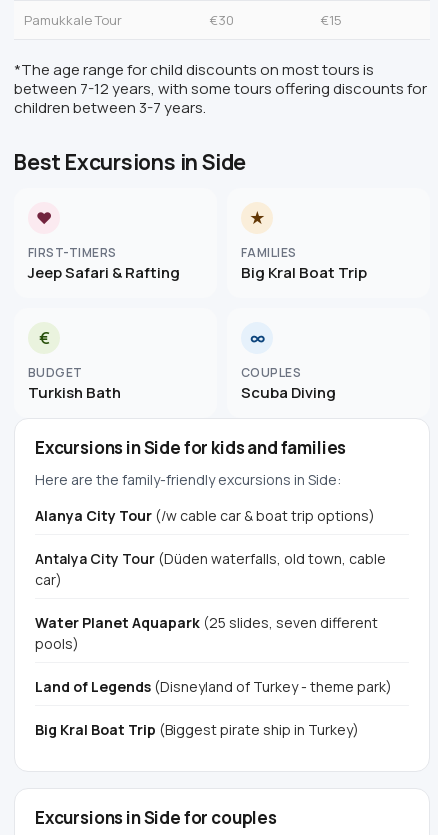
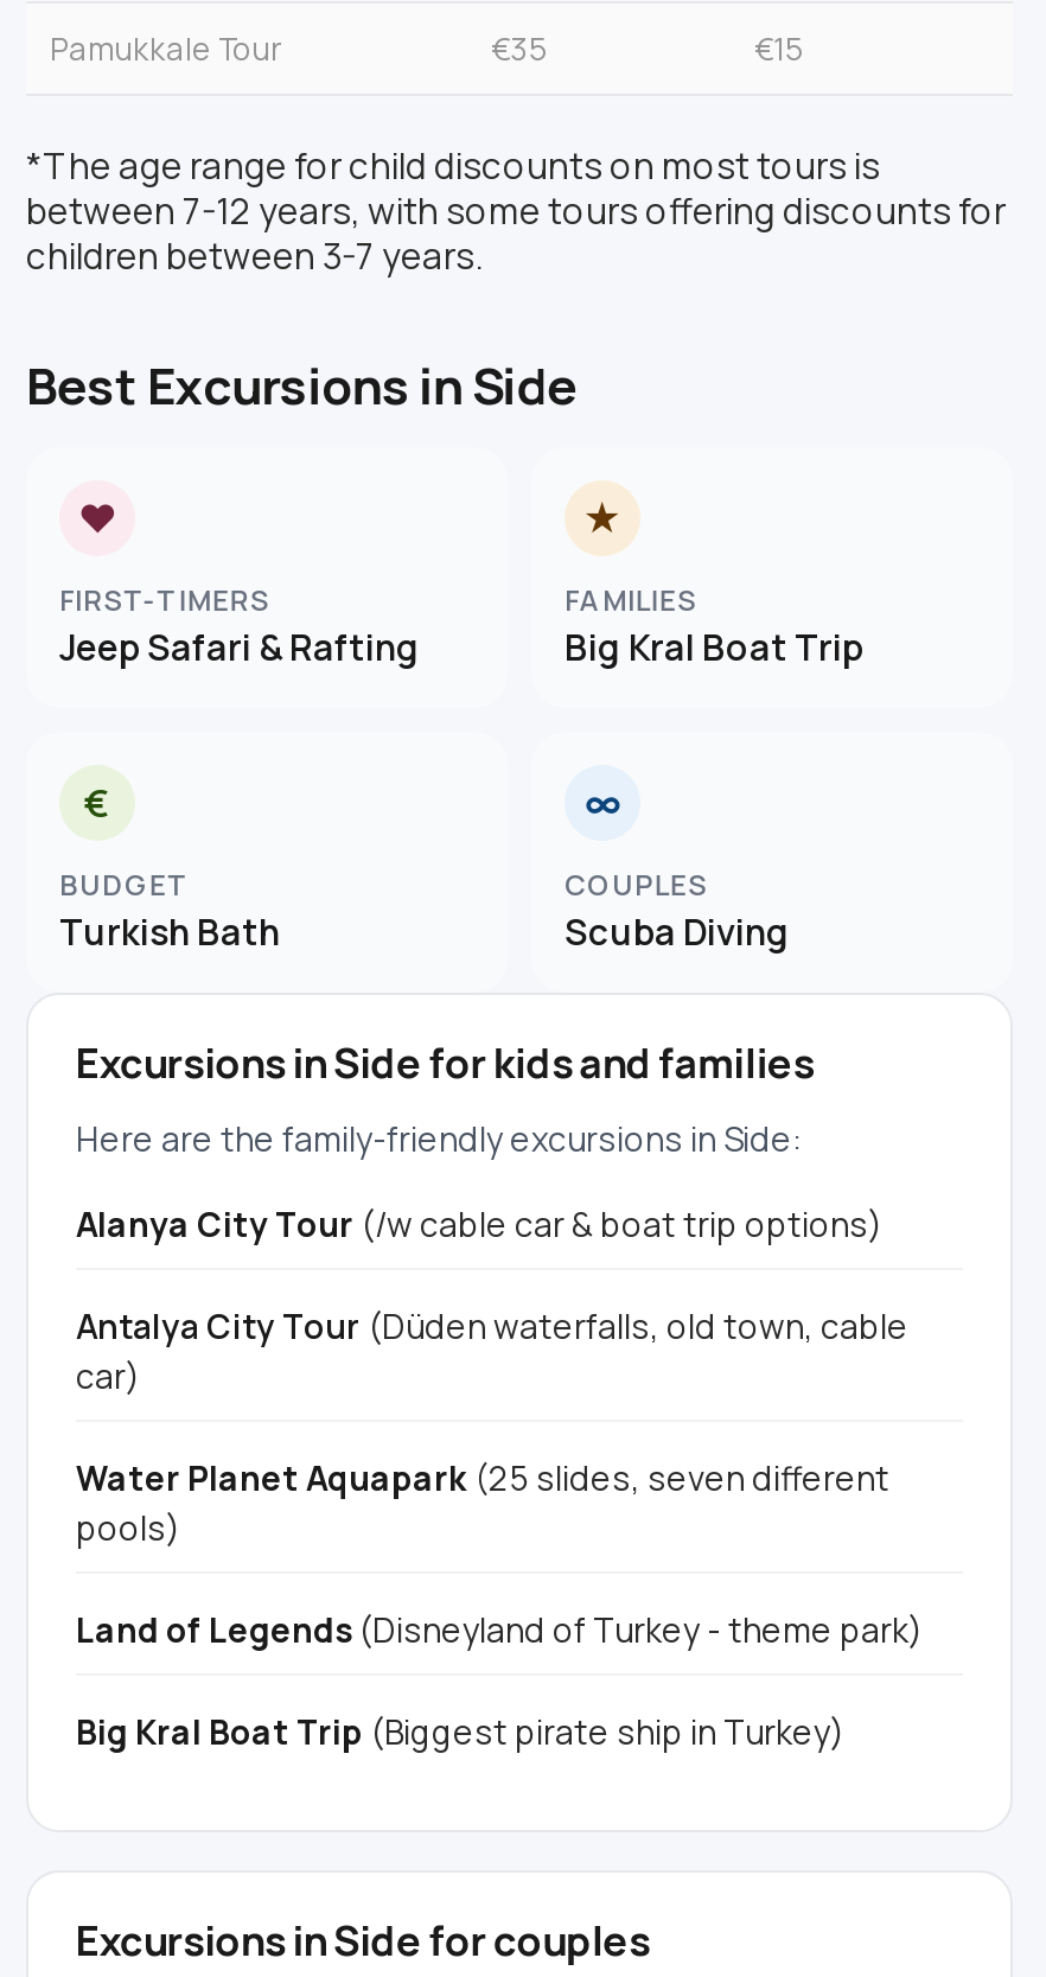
- €30
+ €35
